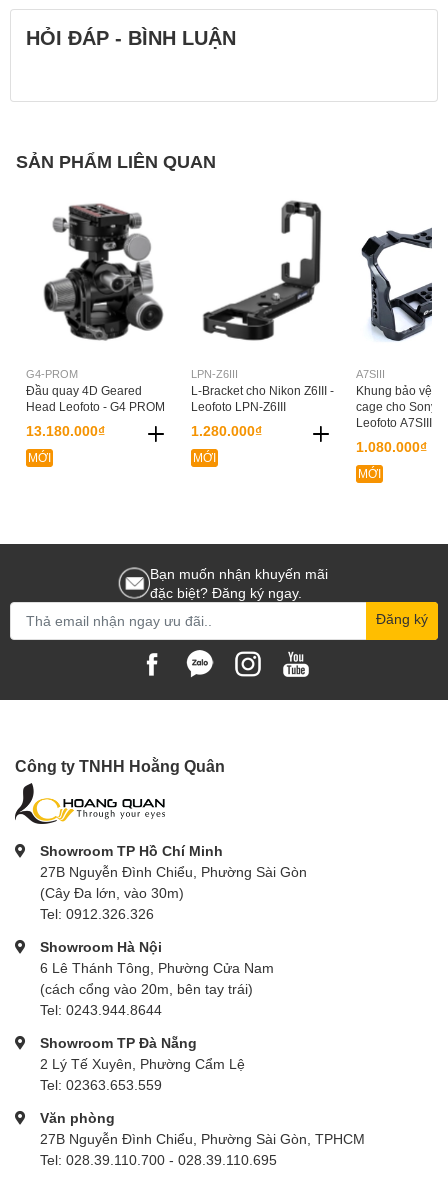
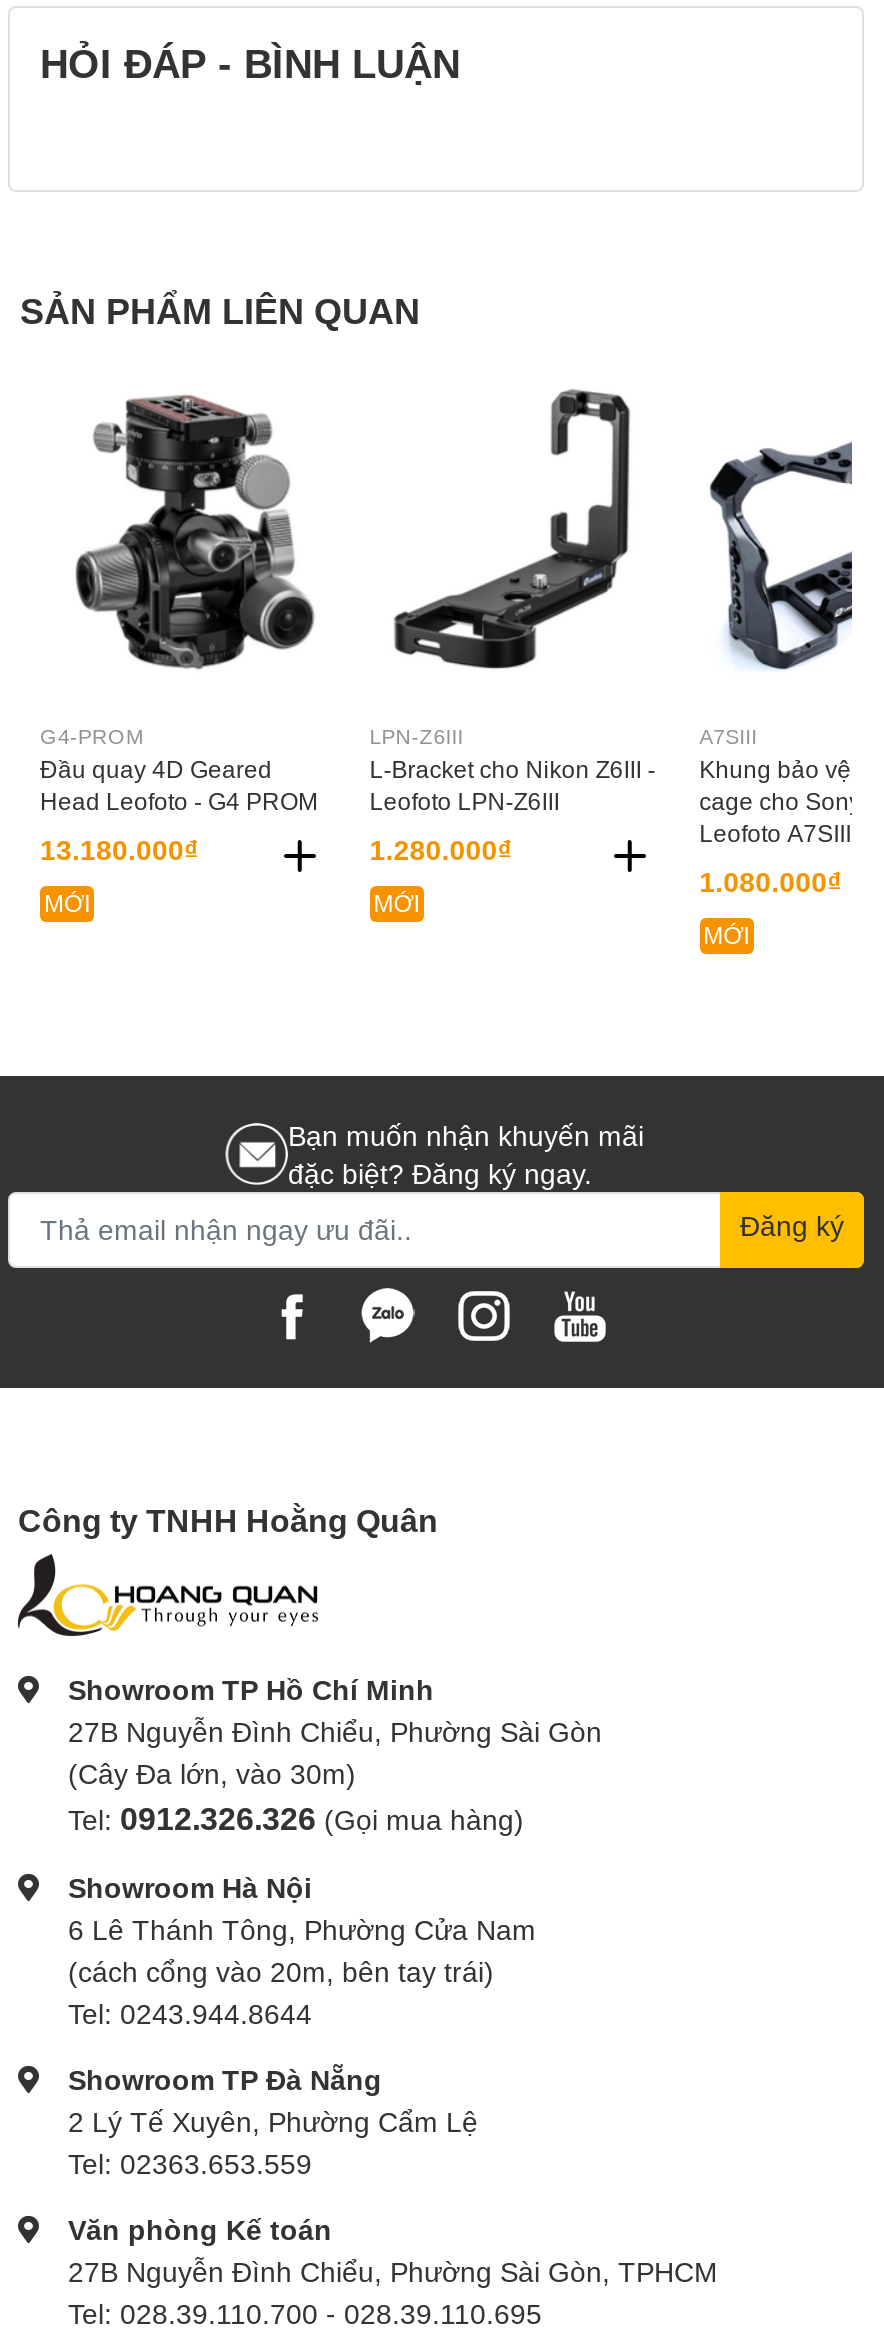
- Tel: 0912.326.326
+ Tel: 0912.326.326 (Gọi mua hàng)

- Văn phòng
+ Văn phòng Kế toán
